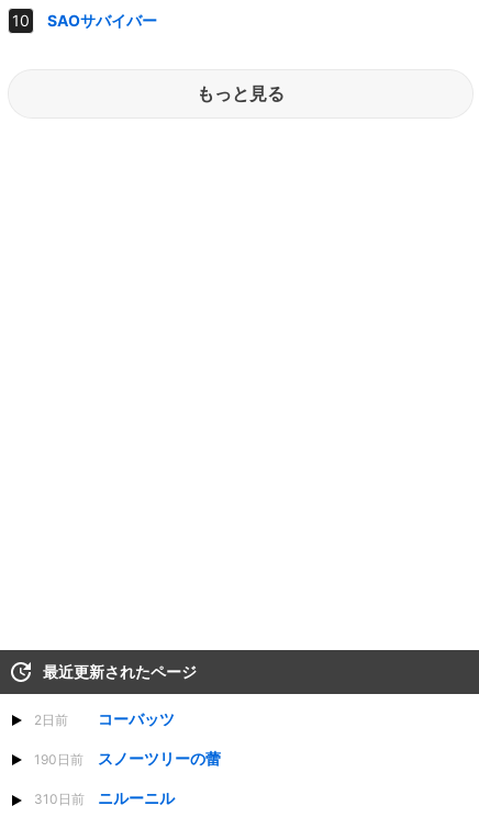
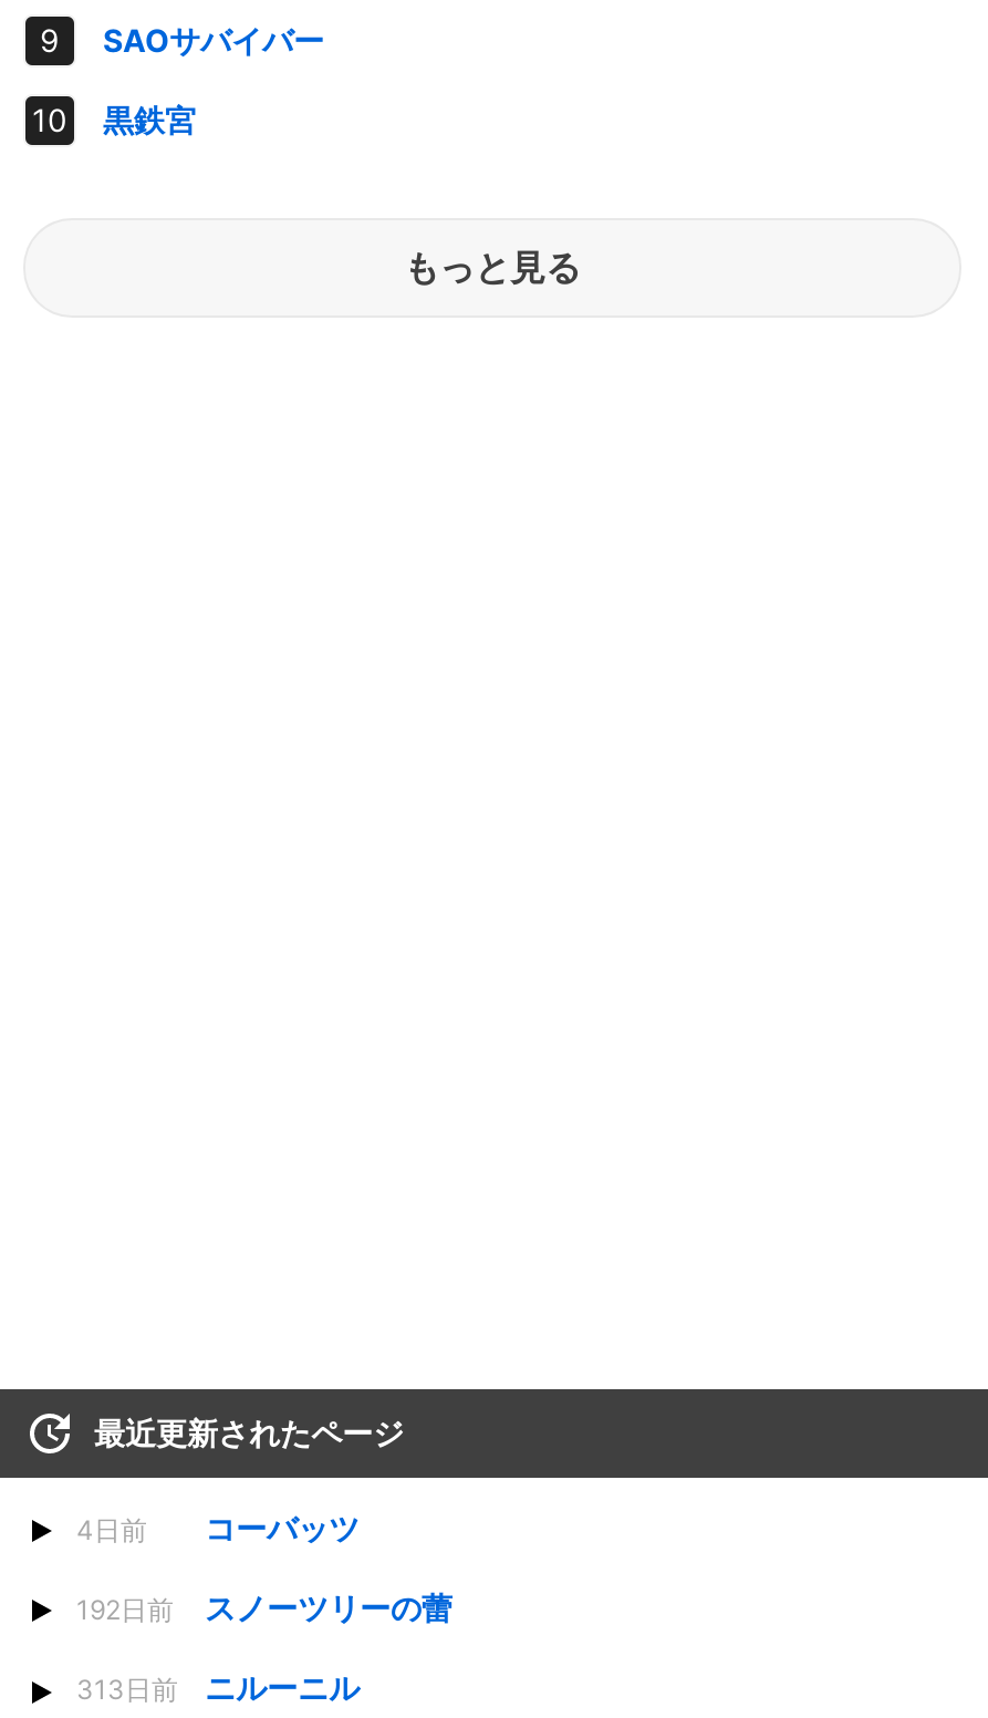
+ 黒鉄宮

- 2日前 コーバッツ
+ 4日前 コーバッツ

- 190日前 スノーツリーの蕾
+ 192日前 スノーツリーの蕾

- 310日前 ニルーニル
+ 313日前 ニルーニル
